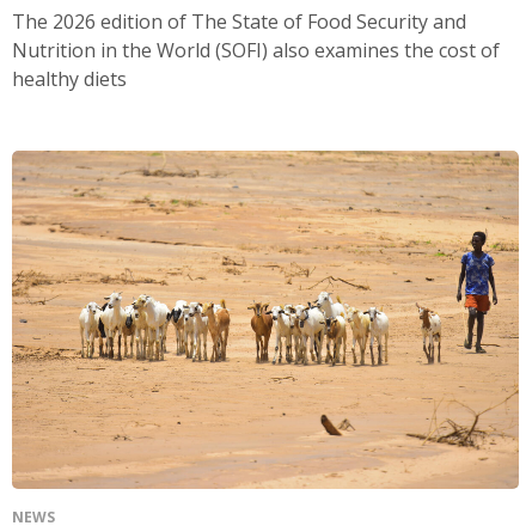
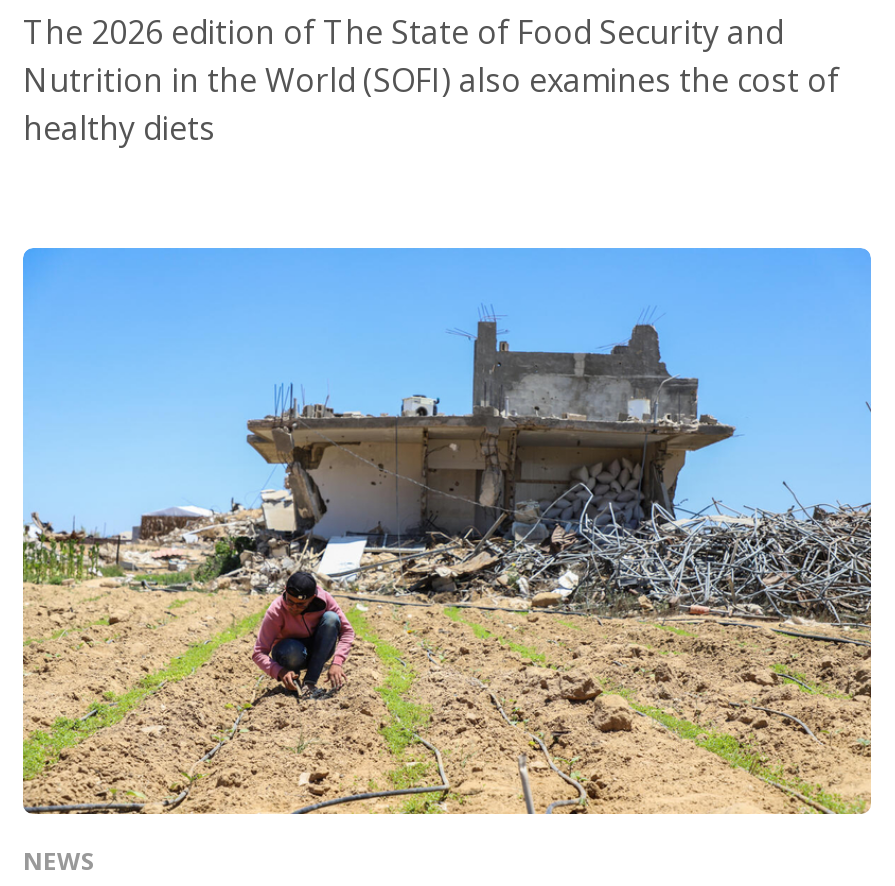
- [image]
+ [image]
